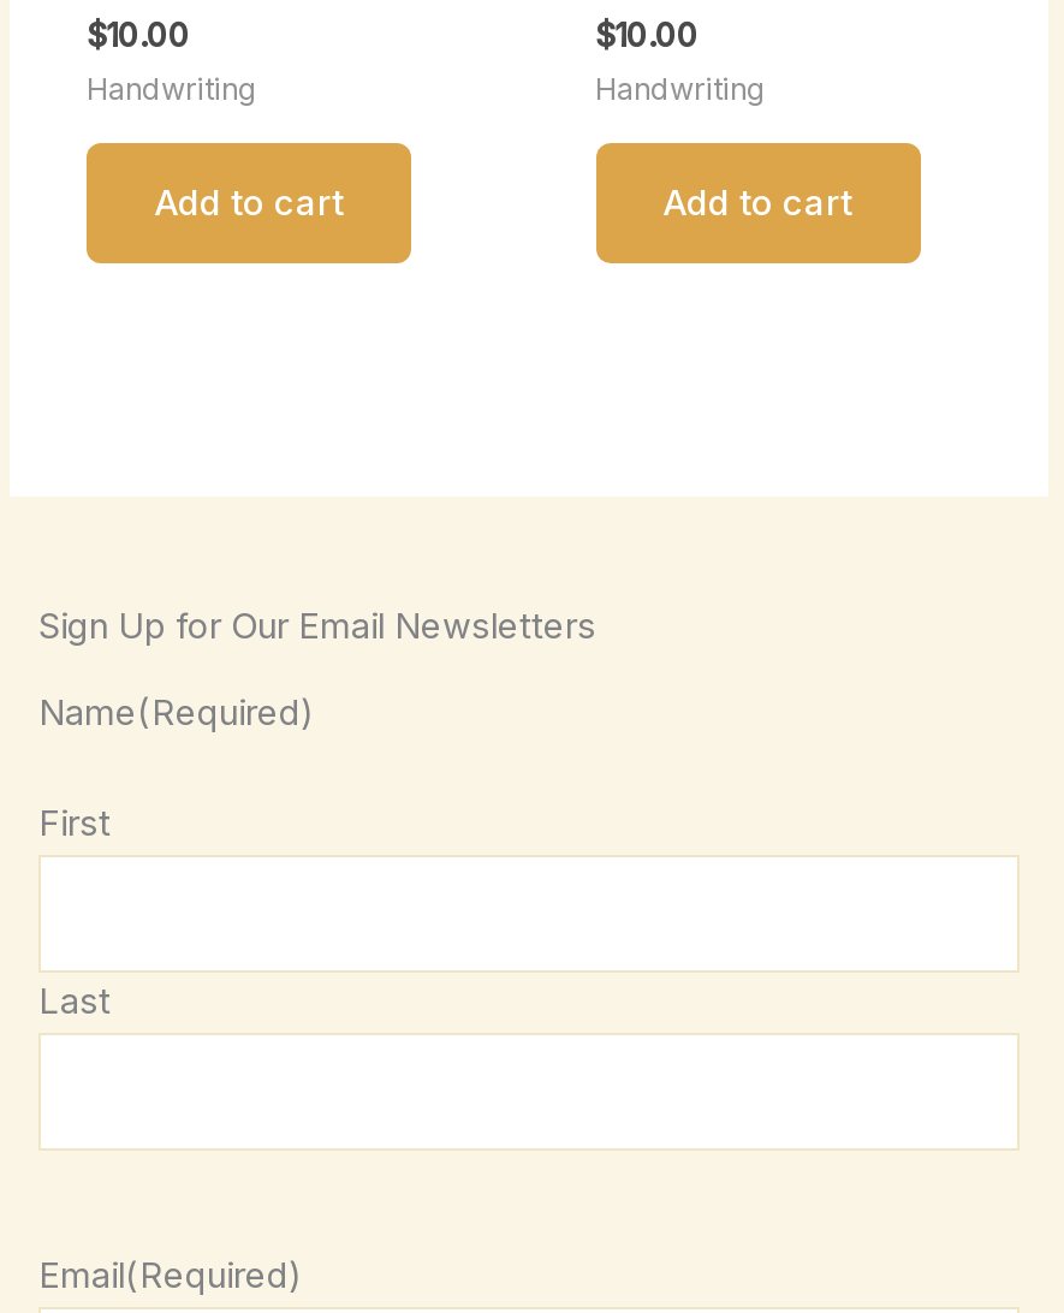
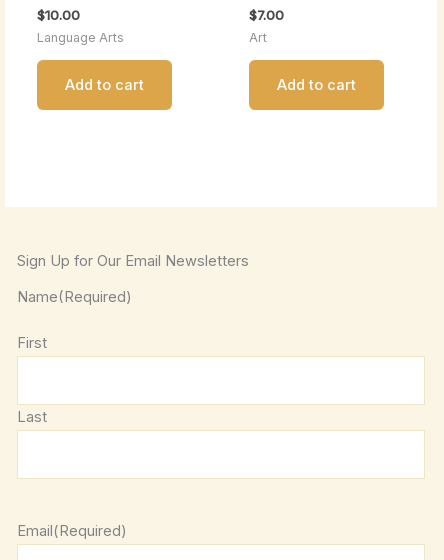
- $10.00
+ $7.00

- Handwriting
+ Language Arts

- Handwriting
+ Art
